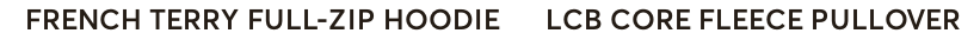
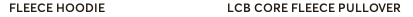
- FRENCH TERRY FULL-ZIP HOODIE
+ FLEECE HOODIE
